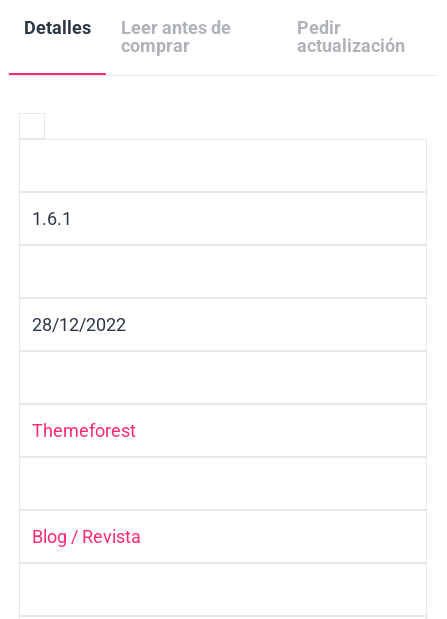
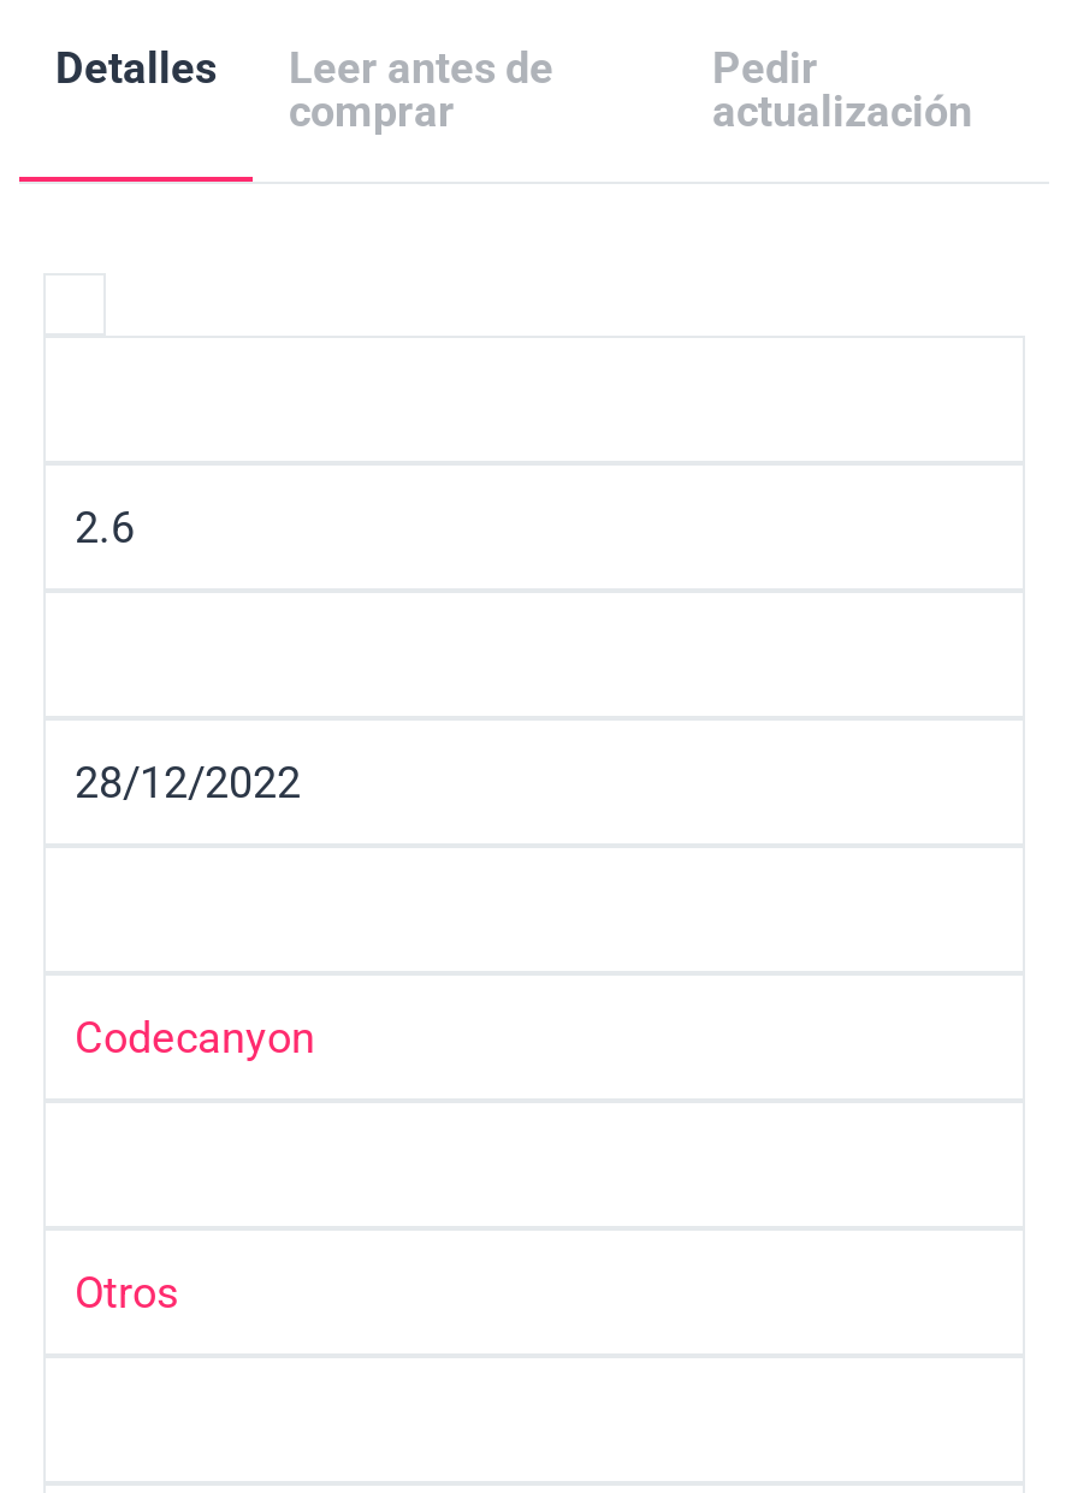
- 1.6.1
+ 2.6

- Themeforest
+ Codecanyon

- Blog / Revista
+ Otros
